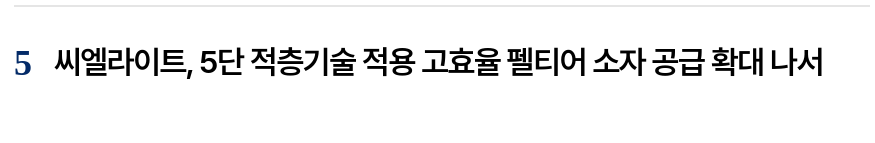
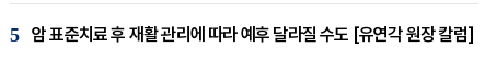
- 씨엘라이트, 5단 적층기술 적용 고효율 펠티어 소자 공급 확대 나서
+ 암 표준치료 후 재활 관리에 따라 예후 달라질 수도 [유연각 원장 칼럼]
